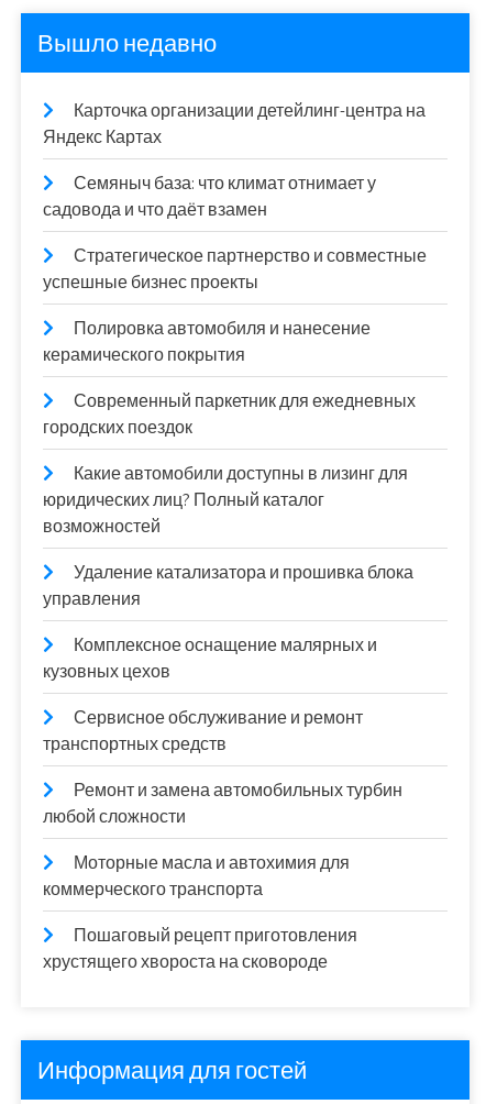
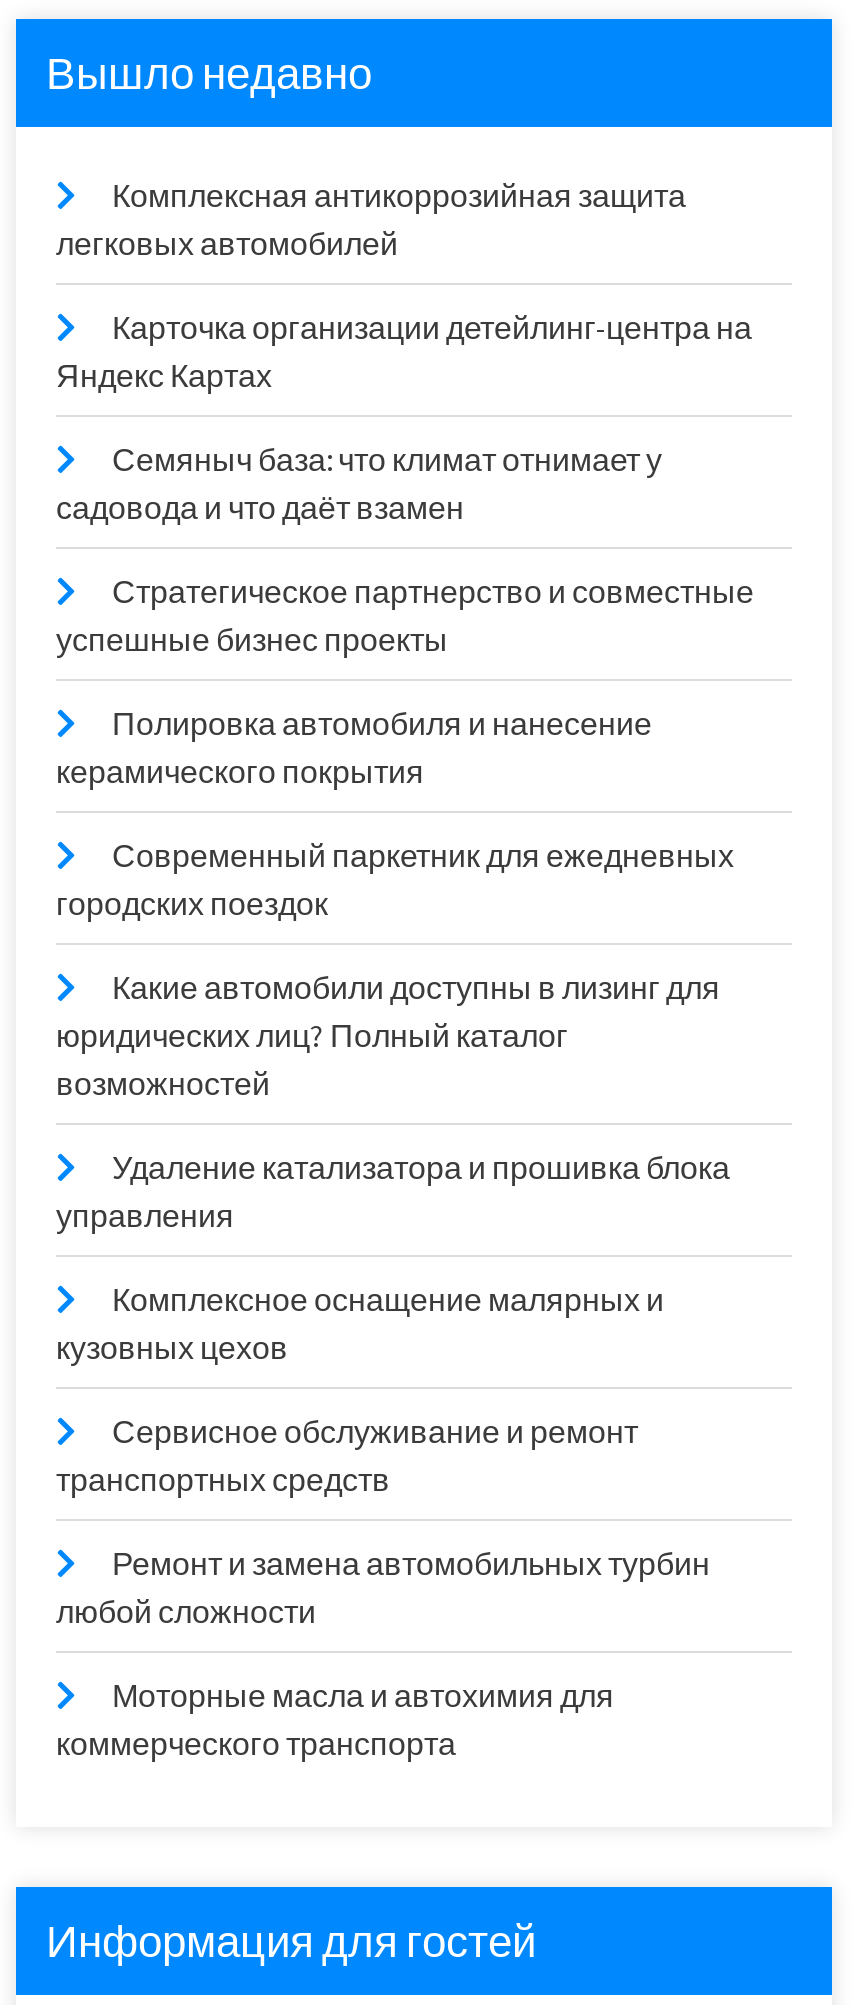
+ Комплексная антикоррозийная защита
+ легковых автомобилей

moved down: Карточка организации детейлинг-центра на | Яндекс Картах | Семяныч база: что климат отнимает у | ... | Моторные масла и автохимия для | коммерческого транспорта

- Пошаговый рецепт приготовления
- хрустящего хвороста на сковороде
